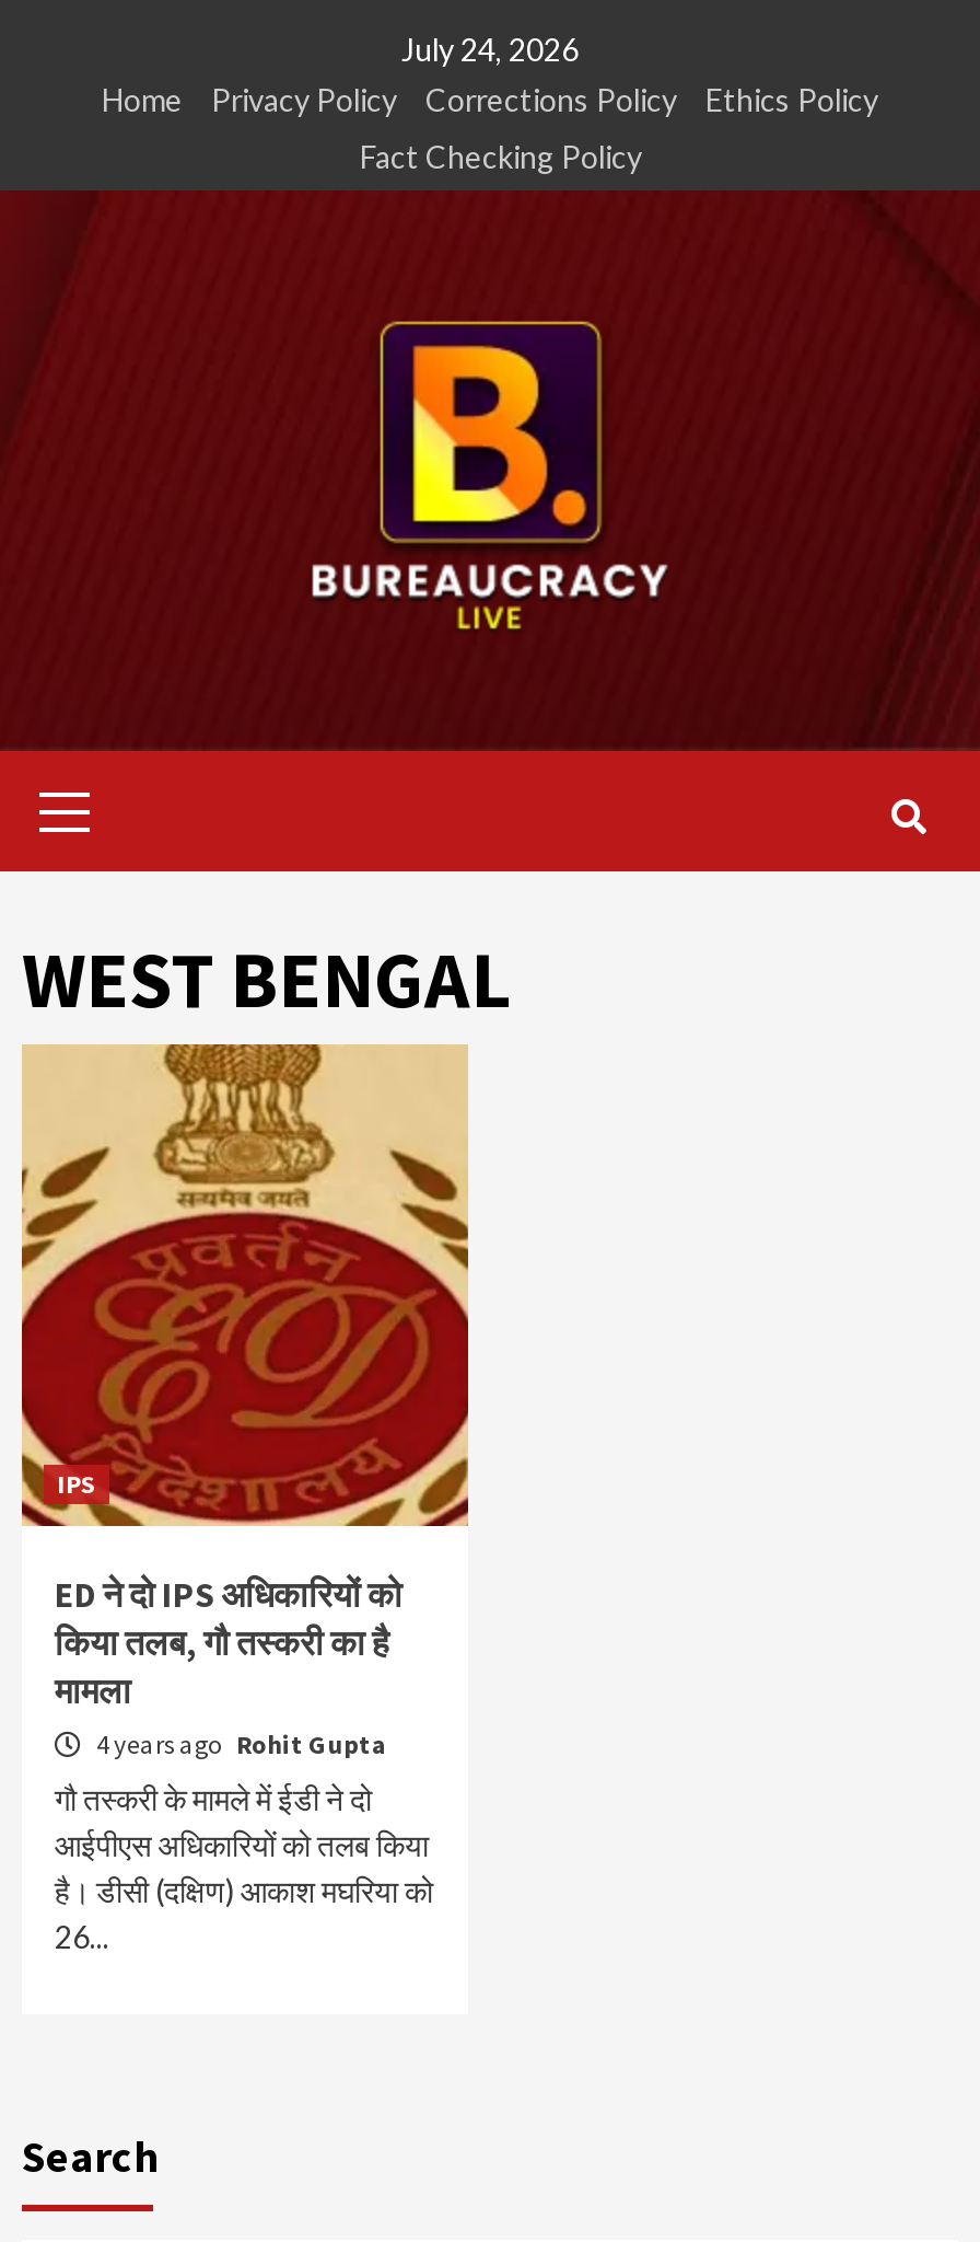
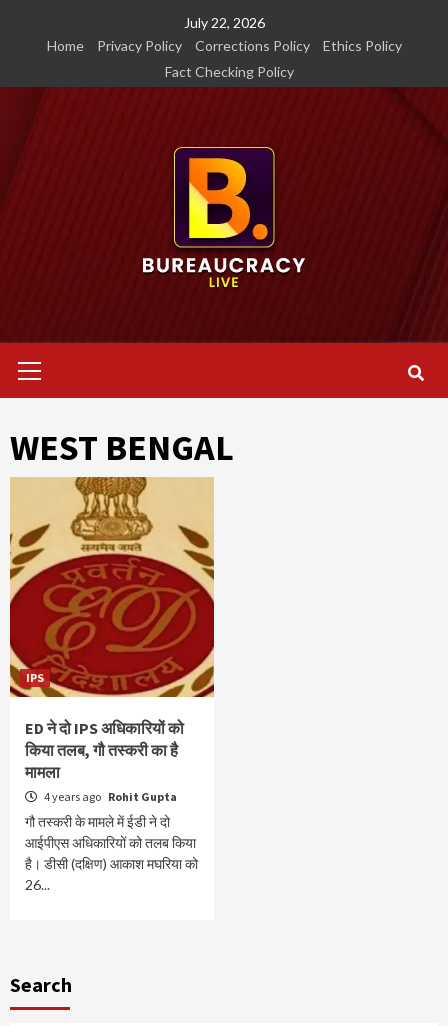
- July 24, 2026
+ July 22, 2026
